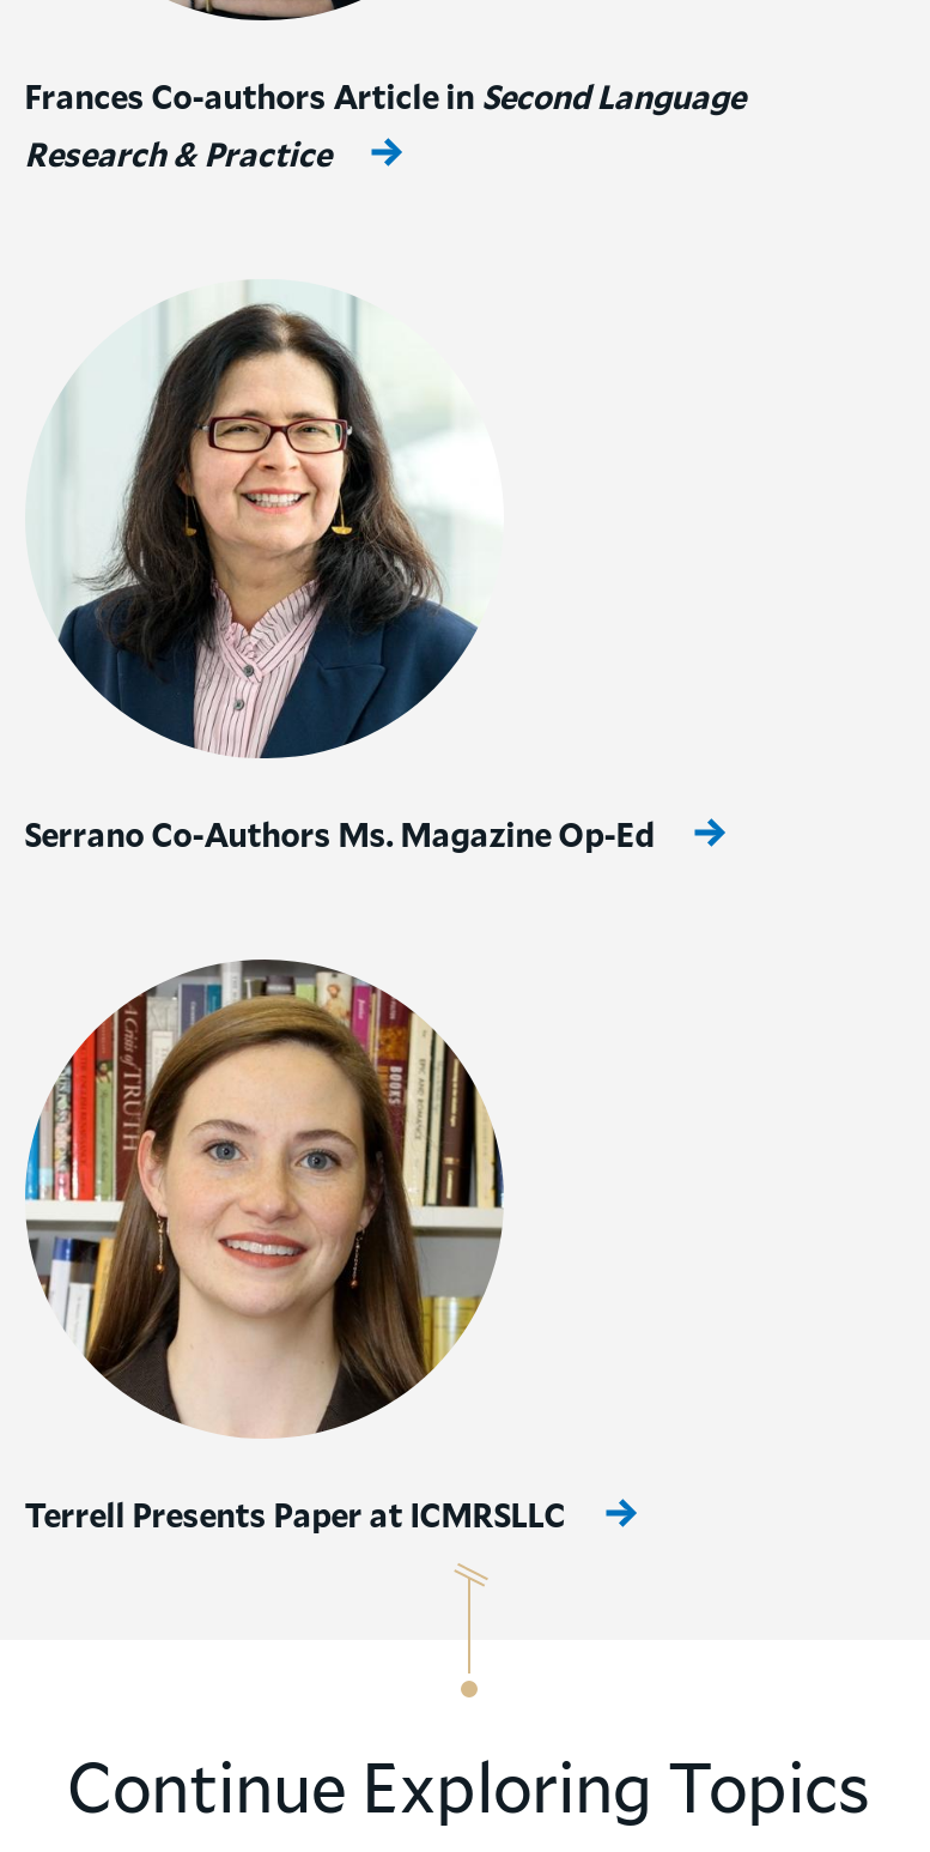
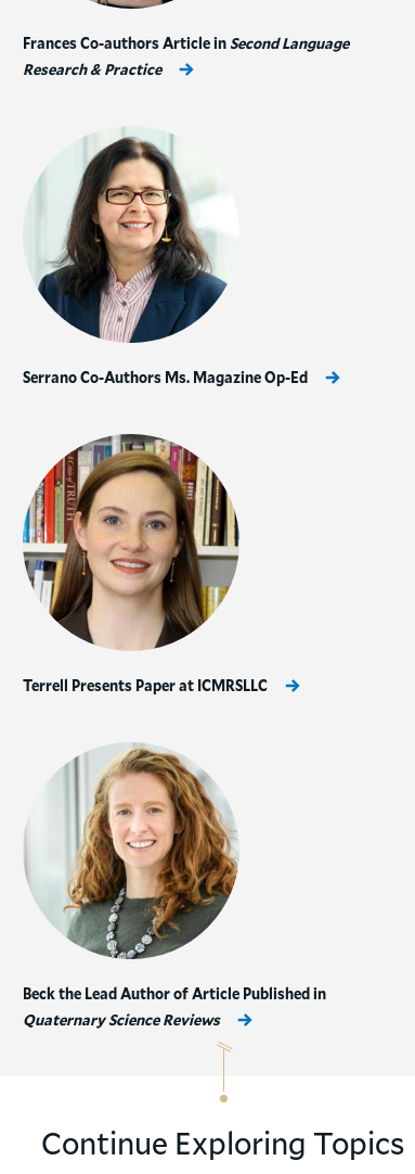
+ [image]
+ Beck the Lead Author of Article Published in
+ Quaternary Science Reviews
